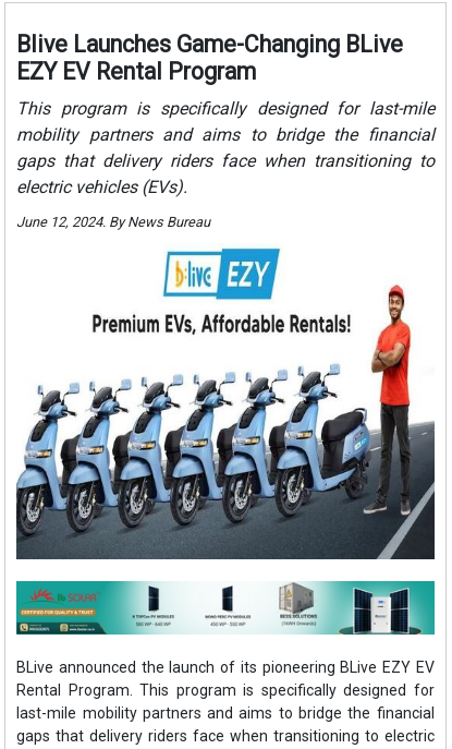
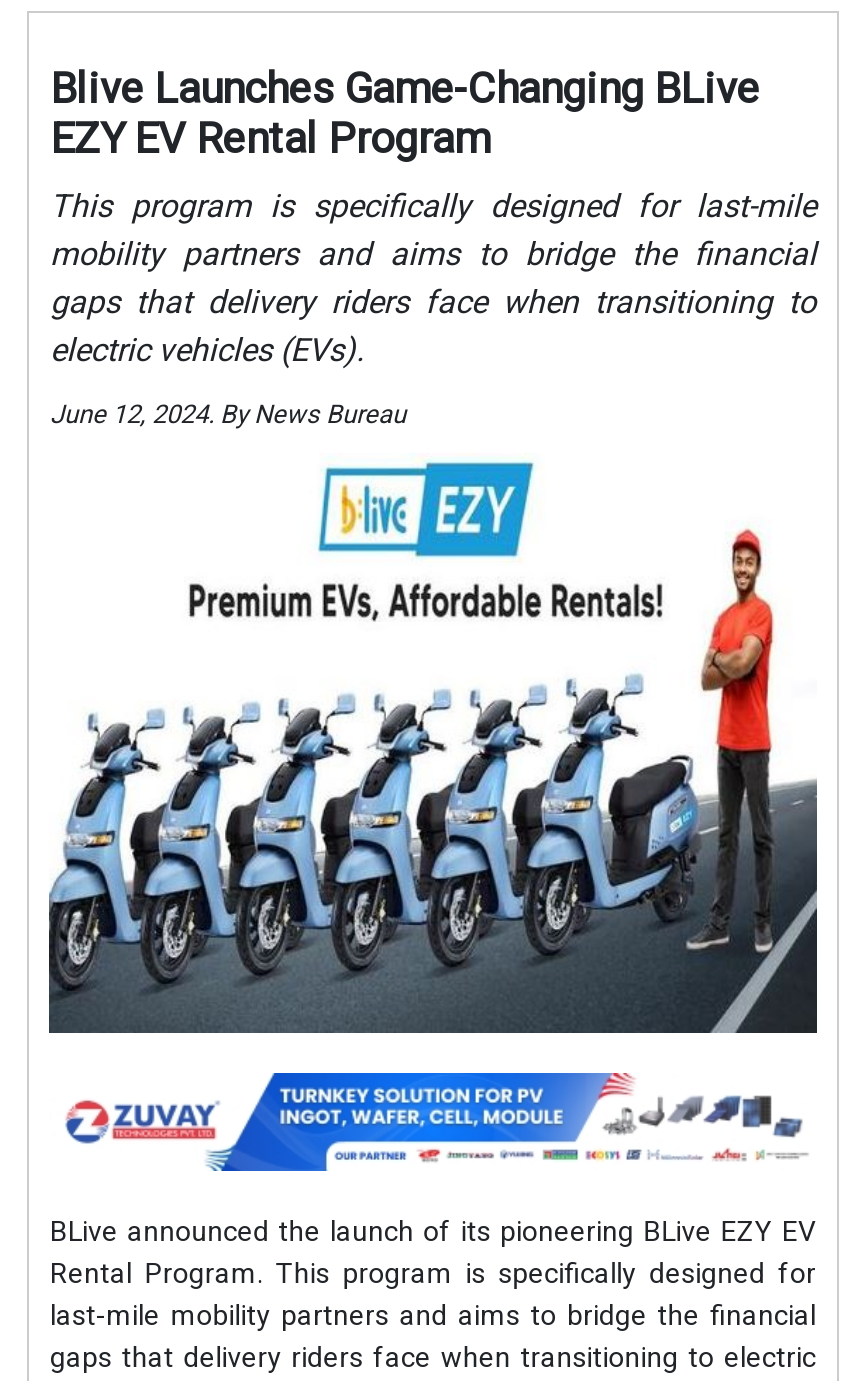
- [image]
+ [image]
